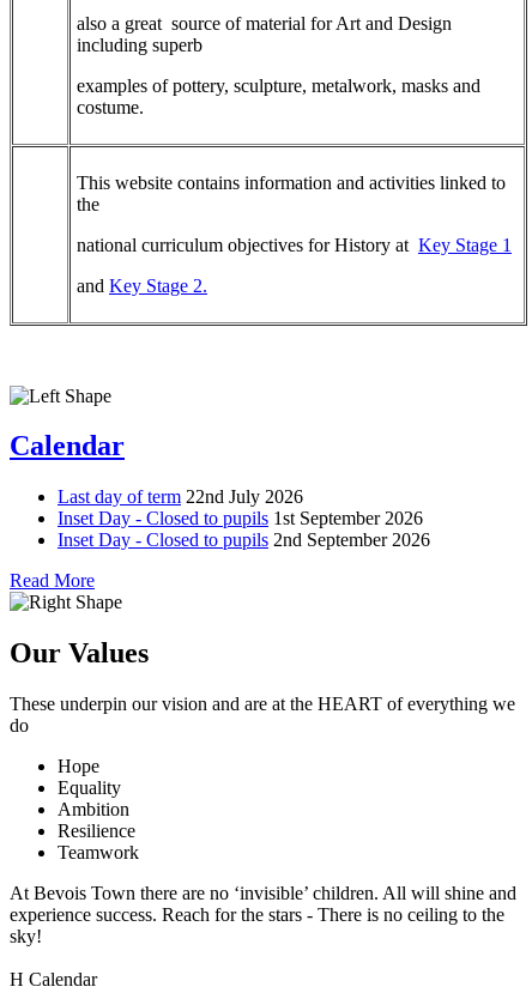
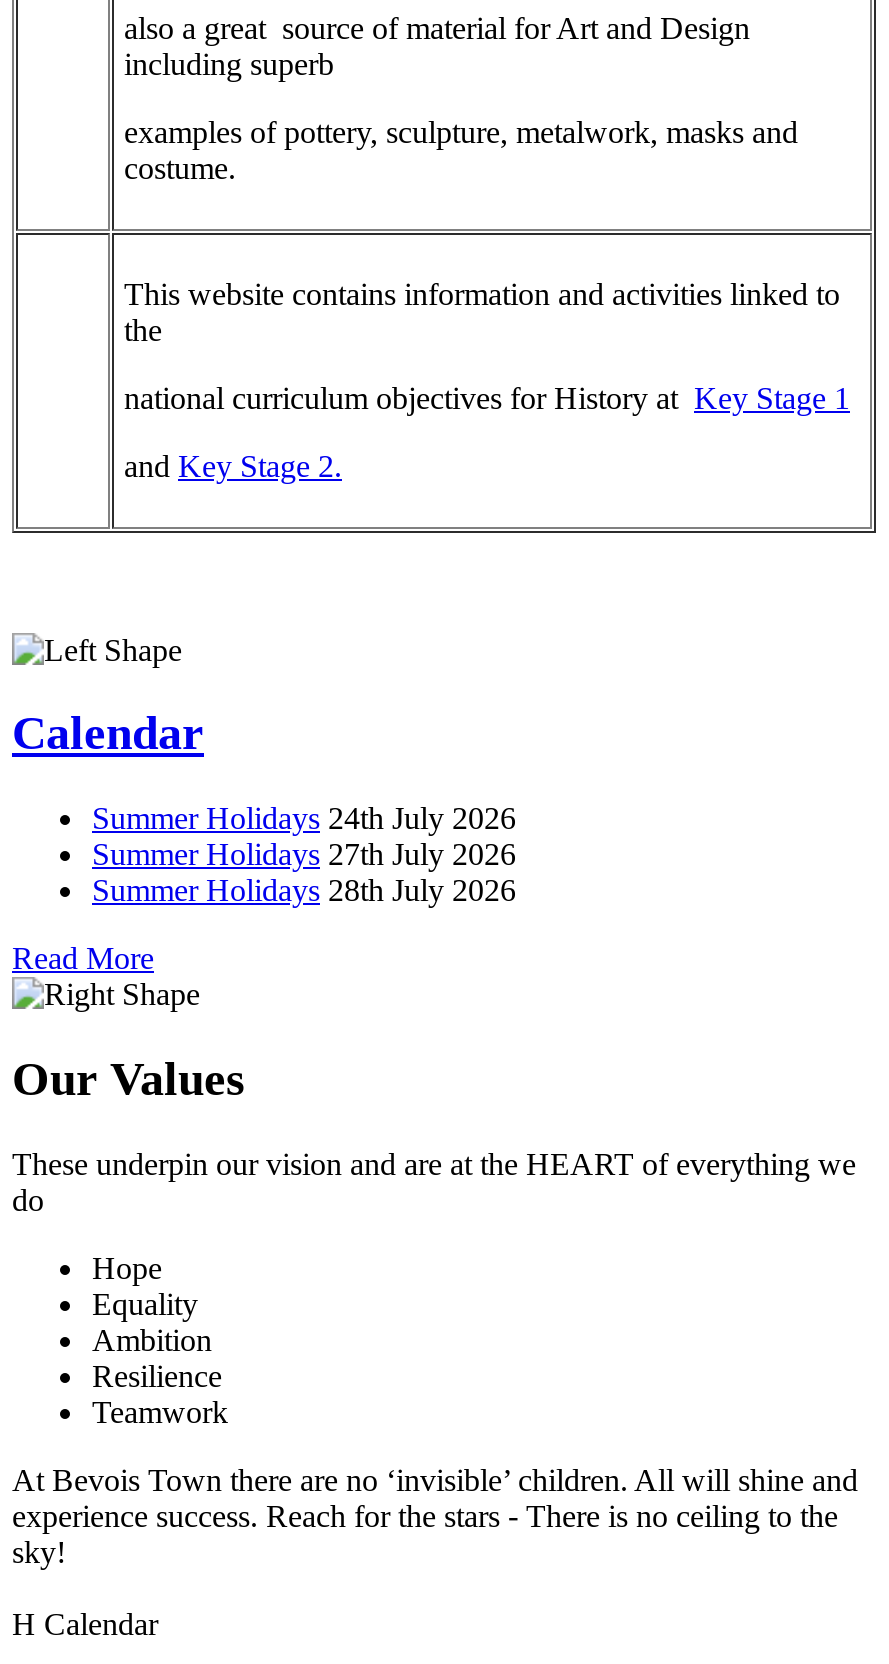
- Last day of term 22nd July 2026
- Inset Day - Closed to pupils 1st September 2026
- Inset Day - Closed to pupils 2nd September 2026
+ Summer Holidays 24th July 2026
+ Summer Holidays 27th July 2026
+ Summer Holidays 28th July 2026
